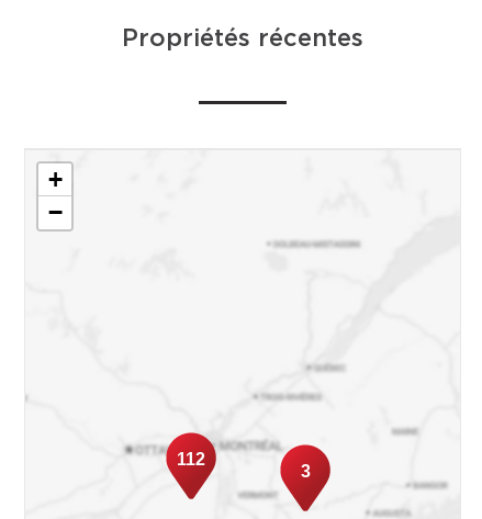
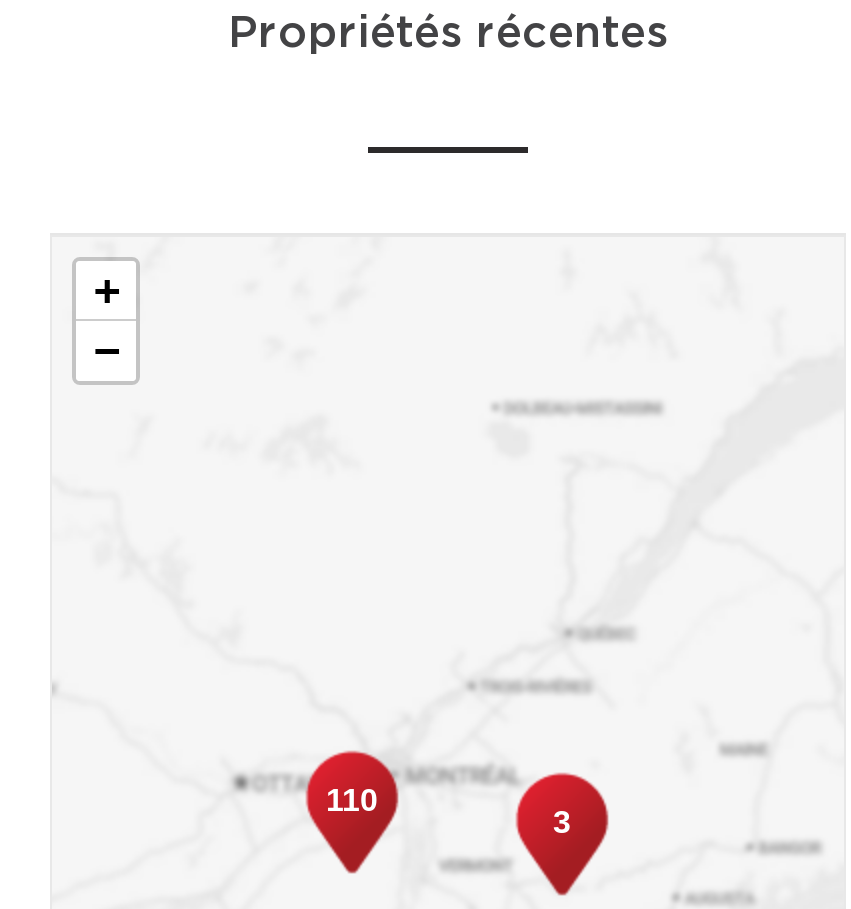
- 112
+ 110
